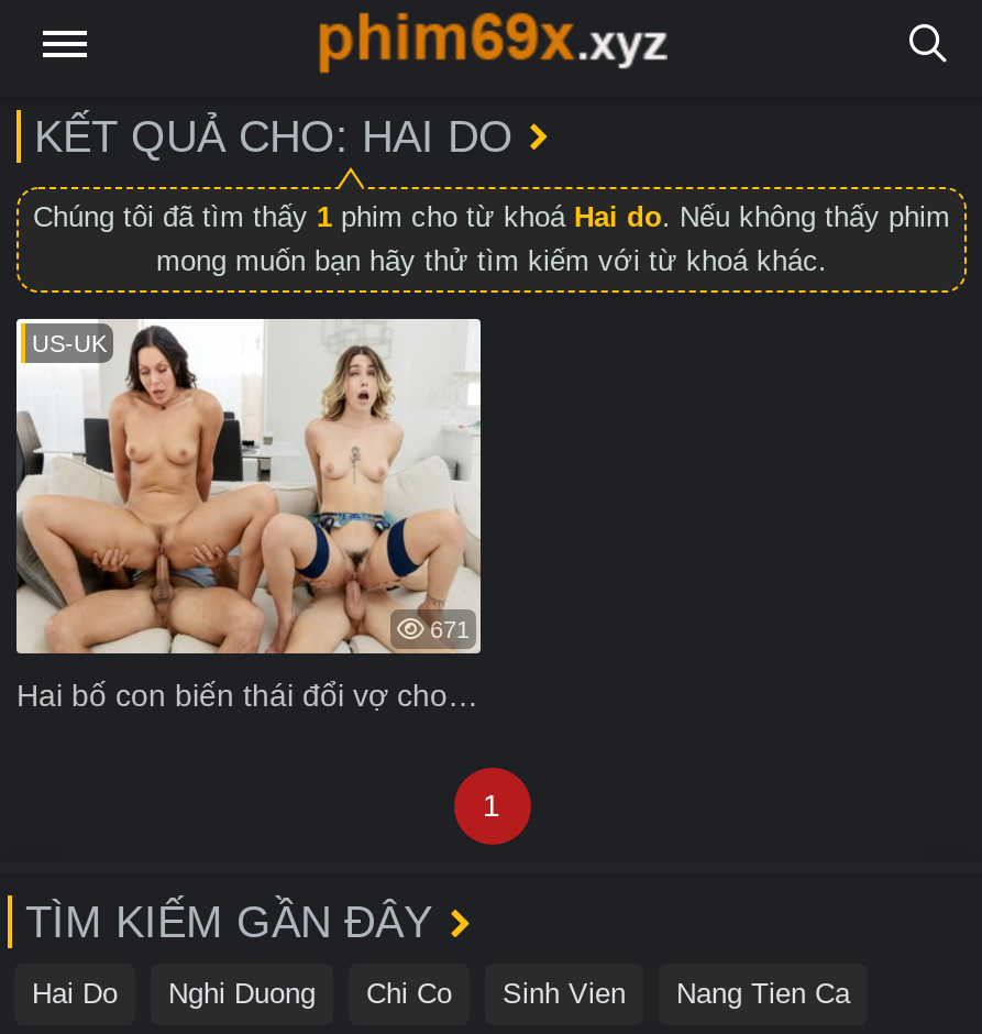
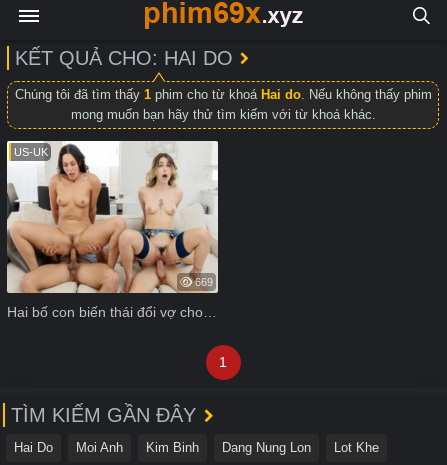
- 671
+ 669

- Nghi Duong
- Chi Co
- Sinh Vien
- Nang Tien Ca
+ Moi Anh
+ Kim Binh
+ Dang Nung Lon
+ Lot Khe
